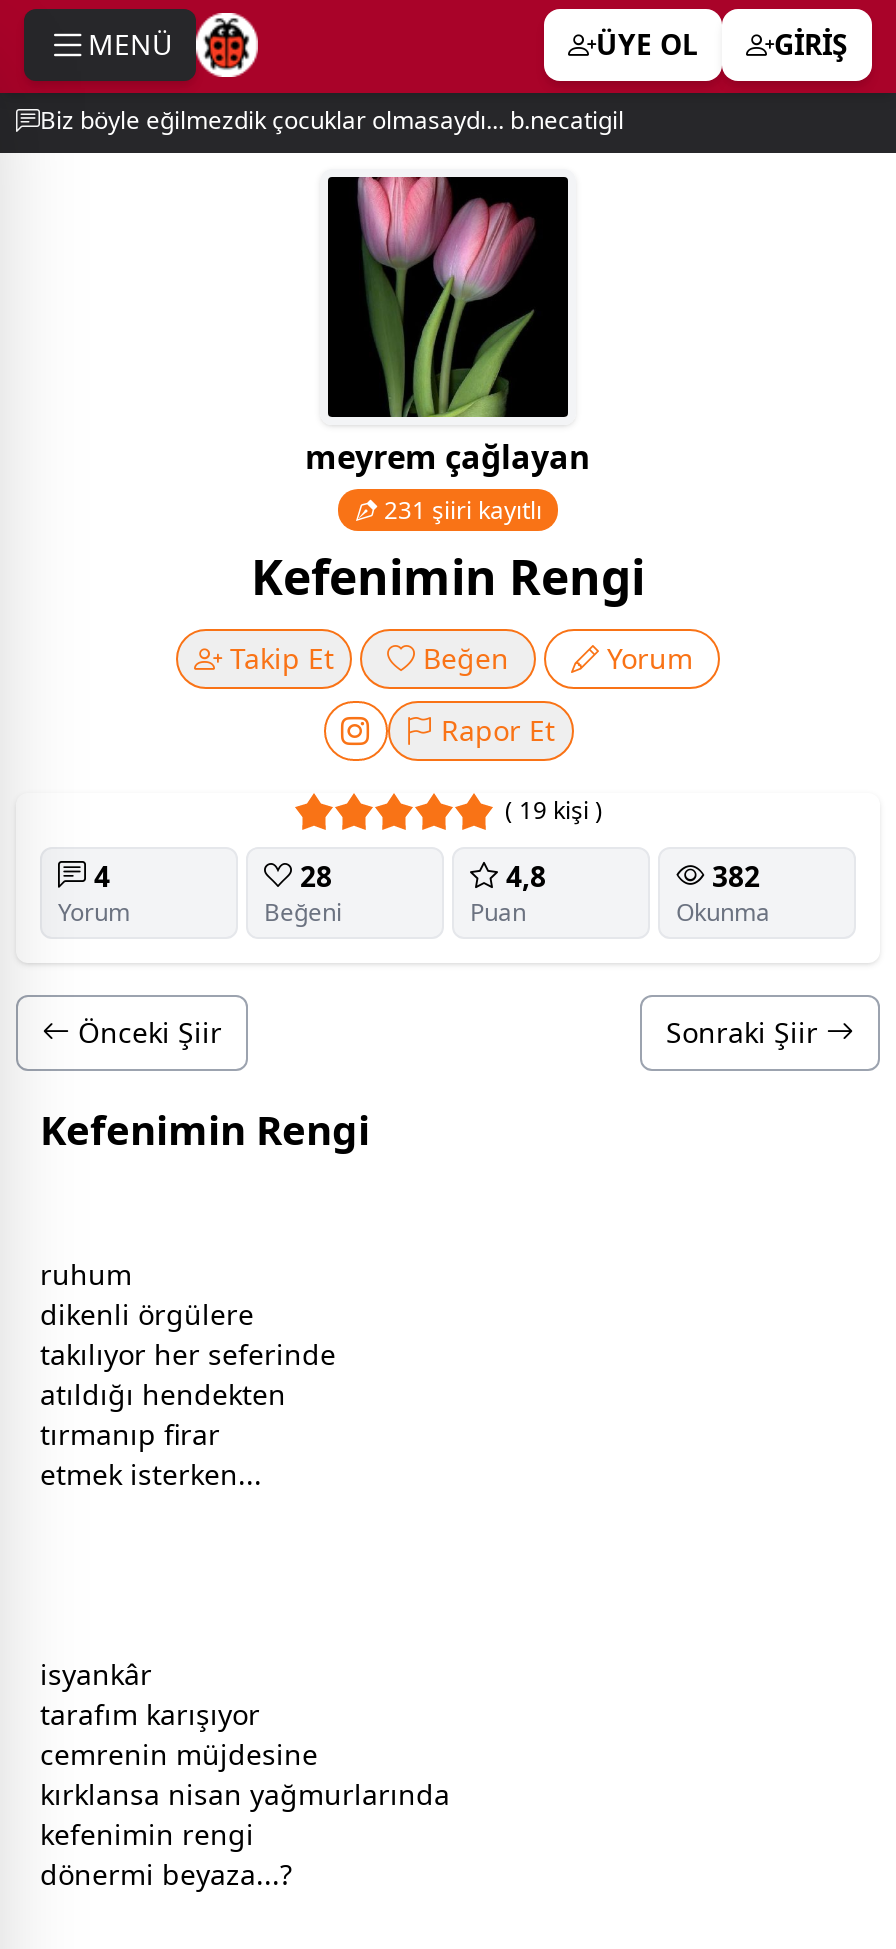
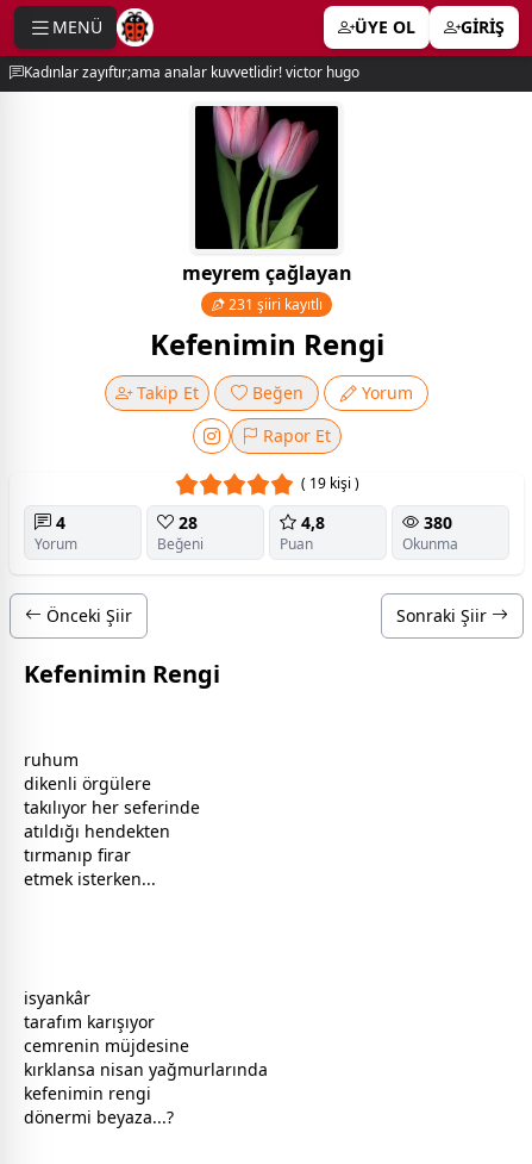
- Biz böyle eğilmezdik çocuklar olmasaydı... b.necatigil
+ Kadınlar zayıftır;ama analar kuvvetlidir! victor hugo

- 382
+ 380
